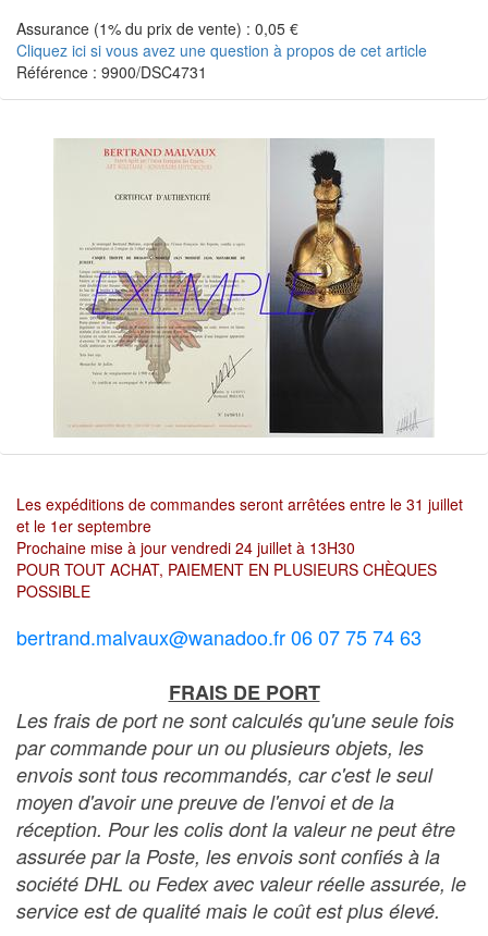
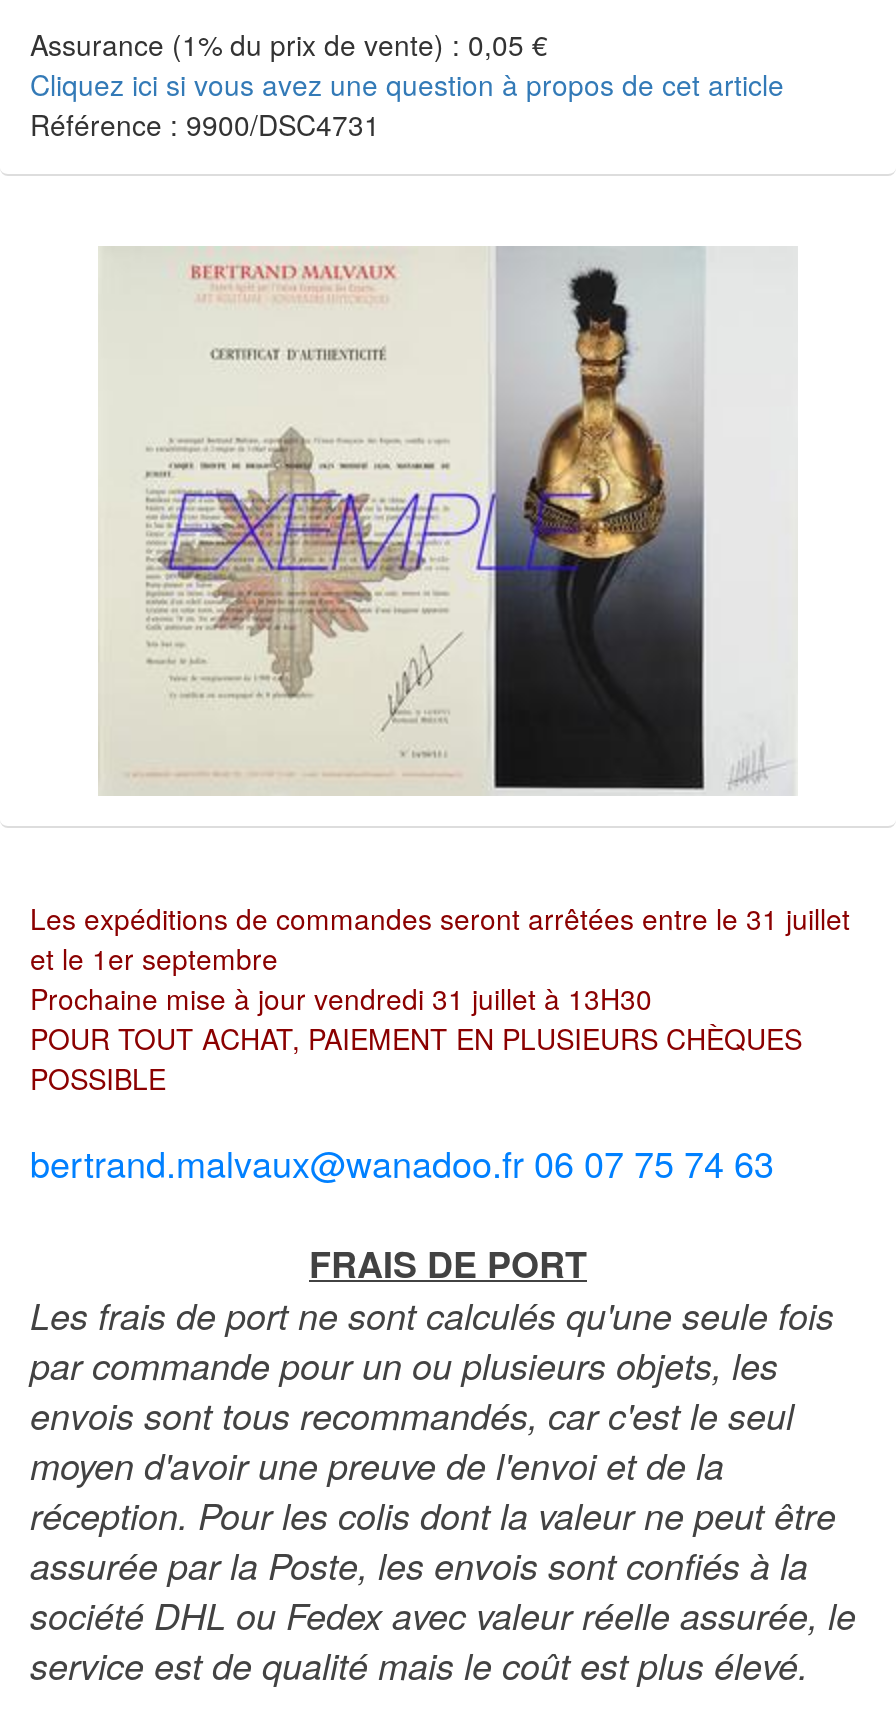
- Prochaine mise à jour vendredi 24 juillet à 13H30
+ Prochaine mise à jour vendredi 31 juillet à 13H30
